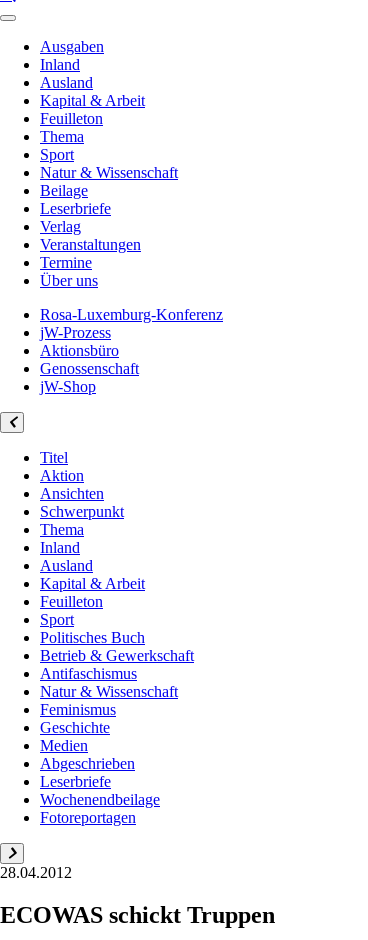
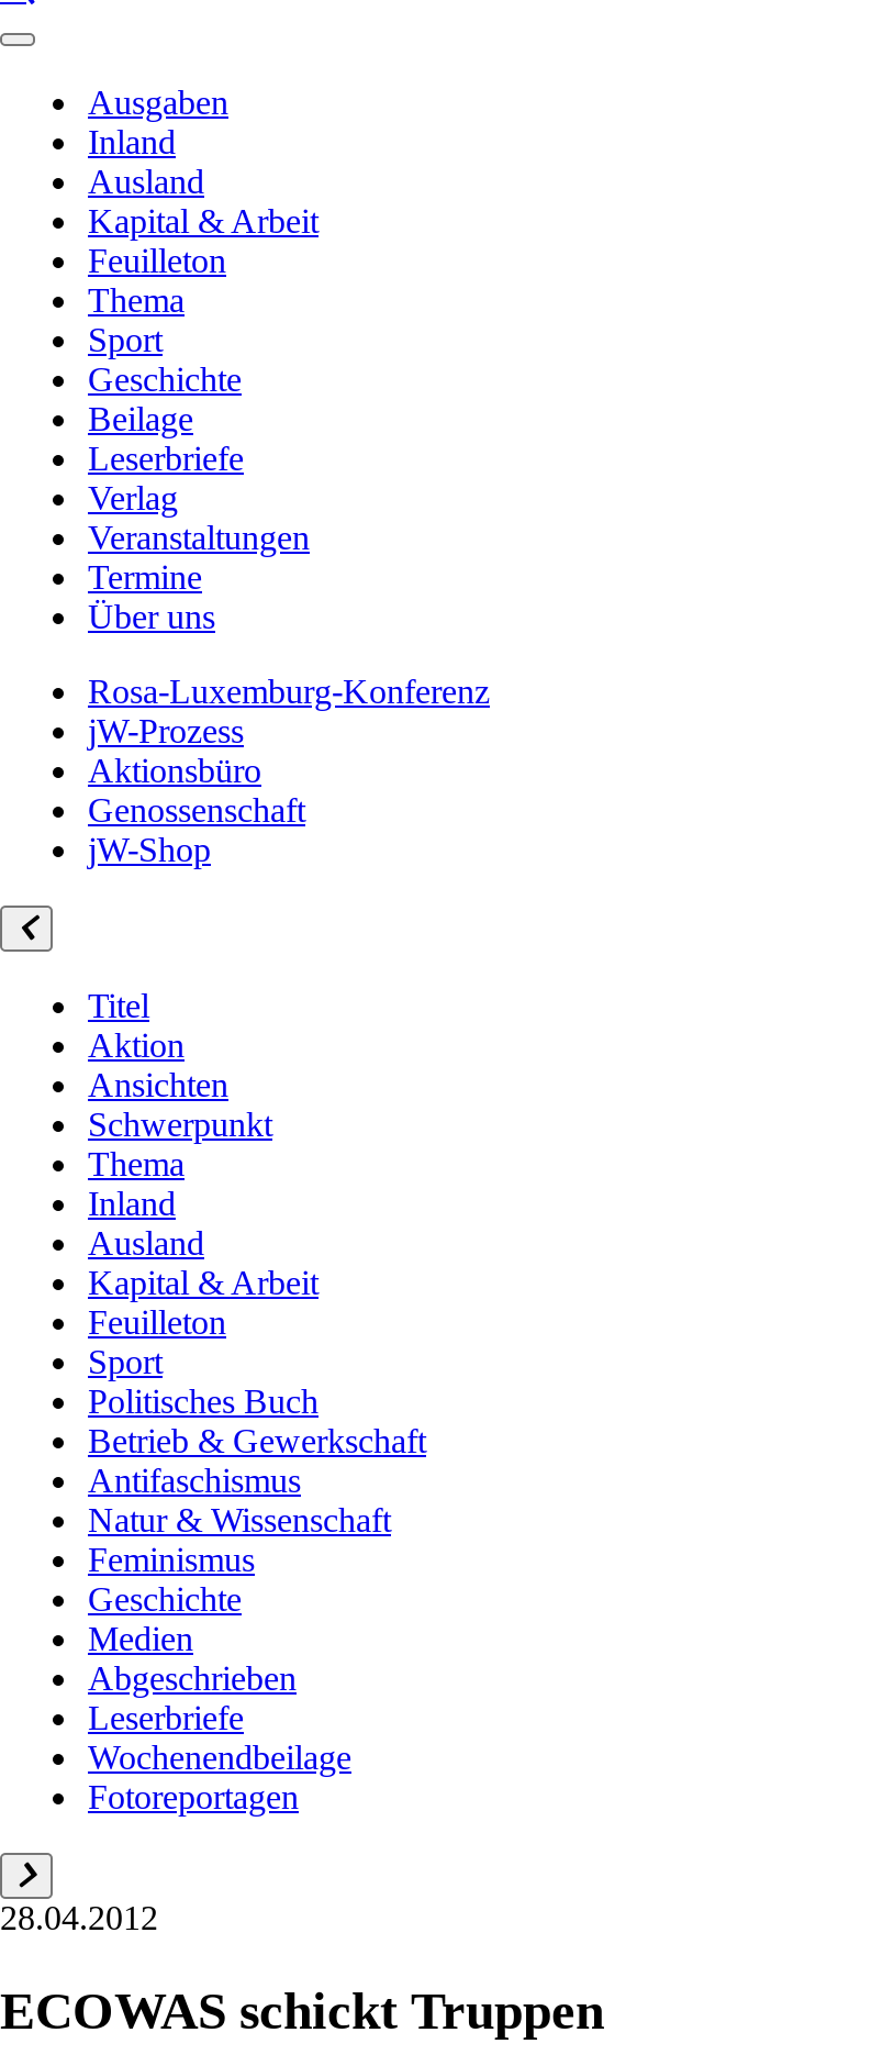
- Natur & Wissenschaft
+ Geschichte
